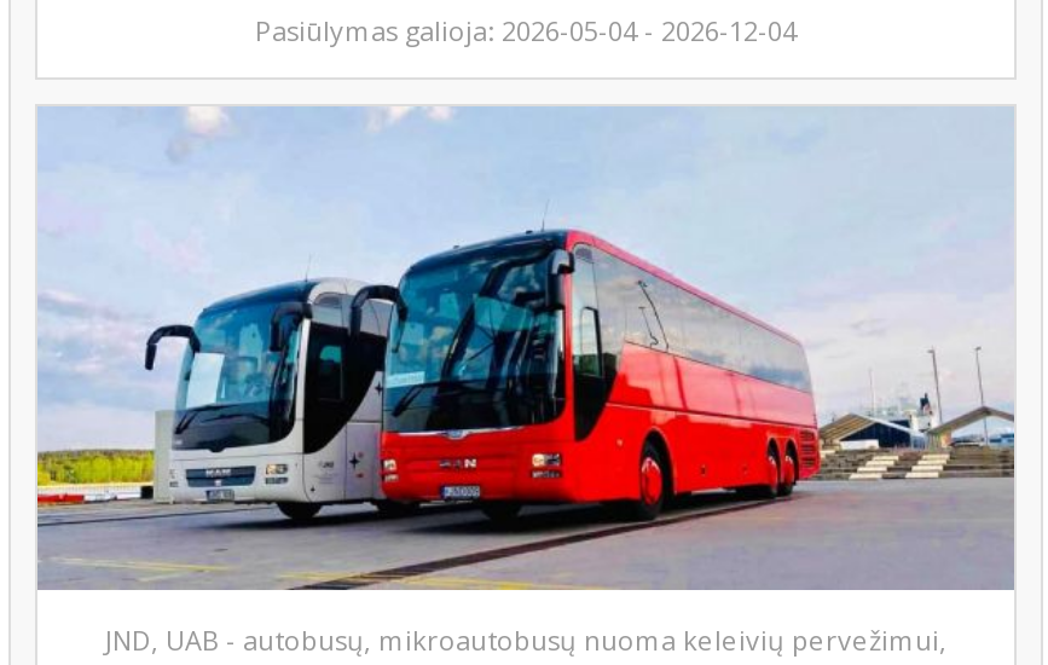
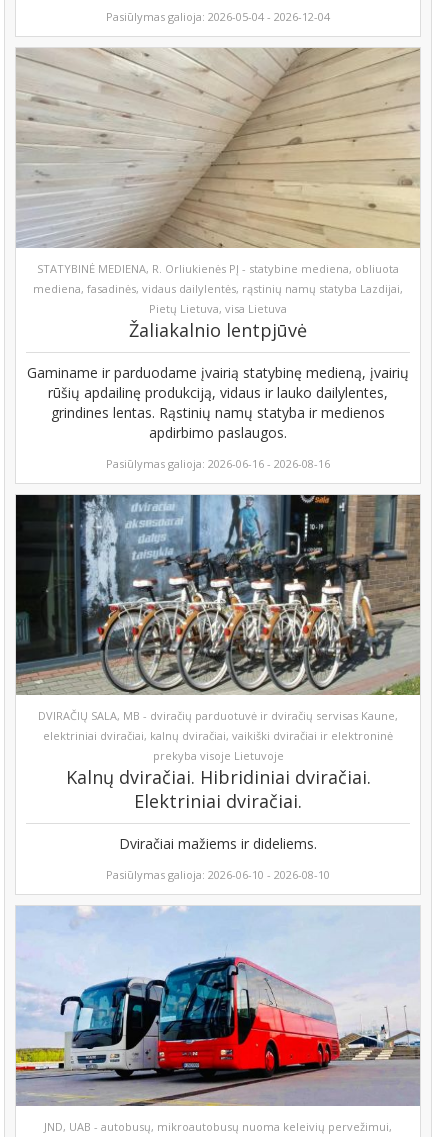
+ [image]
+ DVIRAČIŲ SALA, MB - dviračių parduotuvė ir dviračių servisas Kaune,
+ elektriniai dviračiai, kalnų dviračiai, vaikiški dviračiai ir elektroninė
+ prekyba visoje Lietuvoje
+ Kalnų dviračiai. Hibridiniai dviračiai.
+ Elektriniai dviračiai.
+ Dviračiai mažiems ir dideliems.
+ Pasiūlymas galioja: 2026-06-10 - 2026-08-10

+ [image]
+ STATYBINĖ MEDIENA, R. Orliukienės PĮ - statybine mediena, obliuota
+ mediena, fasadinės, vidaus dailylentės, rąstinių namų statyba Lazdijai,
+ Pietų Lietuva, visa Lietuva
+ Žaliakalnio lentpjūvė
+ Gaminame ir parduodame įvairią statybinę medieną, įvairių
+ rūšių apdailinę produkciją, vidaus ir lauko dailylentes,
+ grindines lentas. Rąstinių namų statyba ir medienos
+ apdirbimo paslaugos.
+ Pasiūlymas galioja: 2026-06-16 - 2026-08-16
